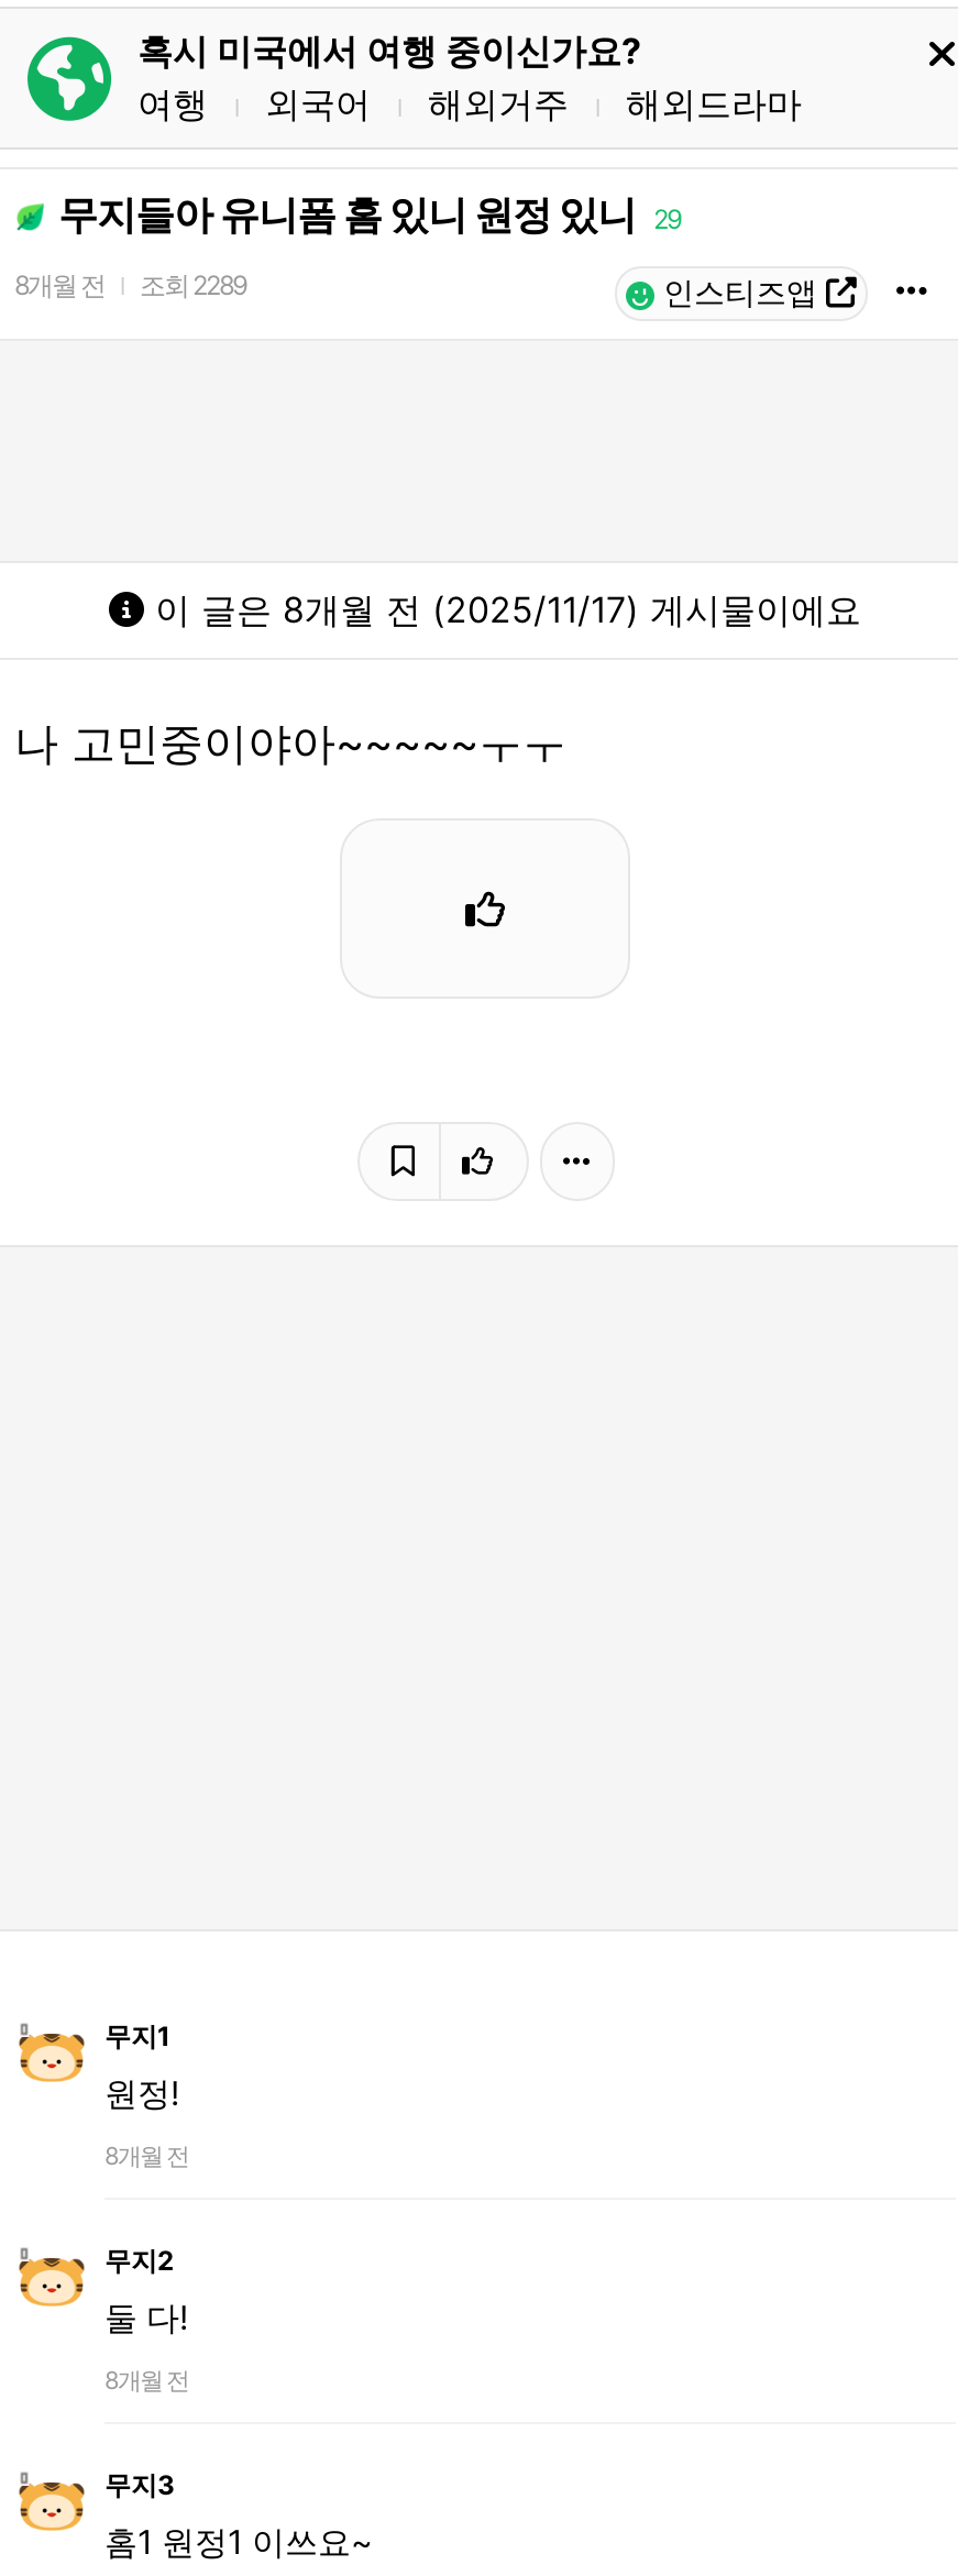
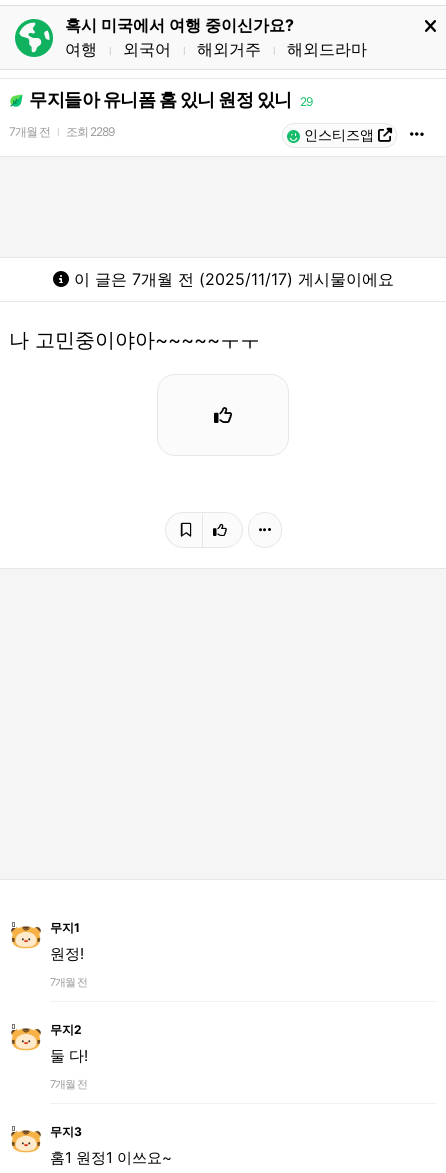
- 8개월 전 조회 2289
+ 7개월 전 조회 2289

- 이 글은 8개월 전 (2025/11/17) 게시물이에요
+ 이 글은 7개월 전 (2025/11/17) 게시물이에요

- 8개월 전
+ 7개월 전

- 8개월 전
+ 7개월 전
